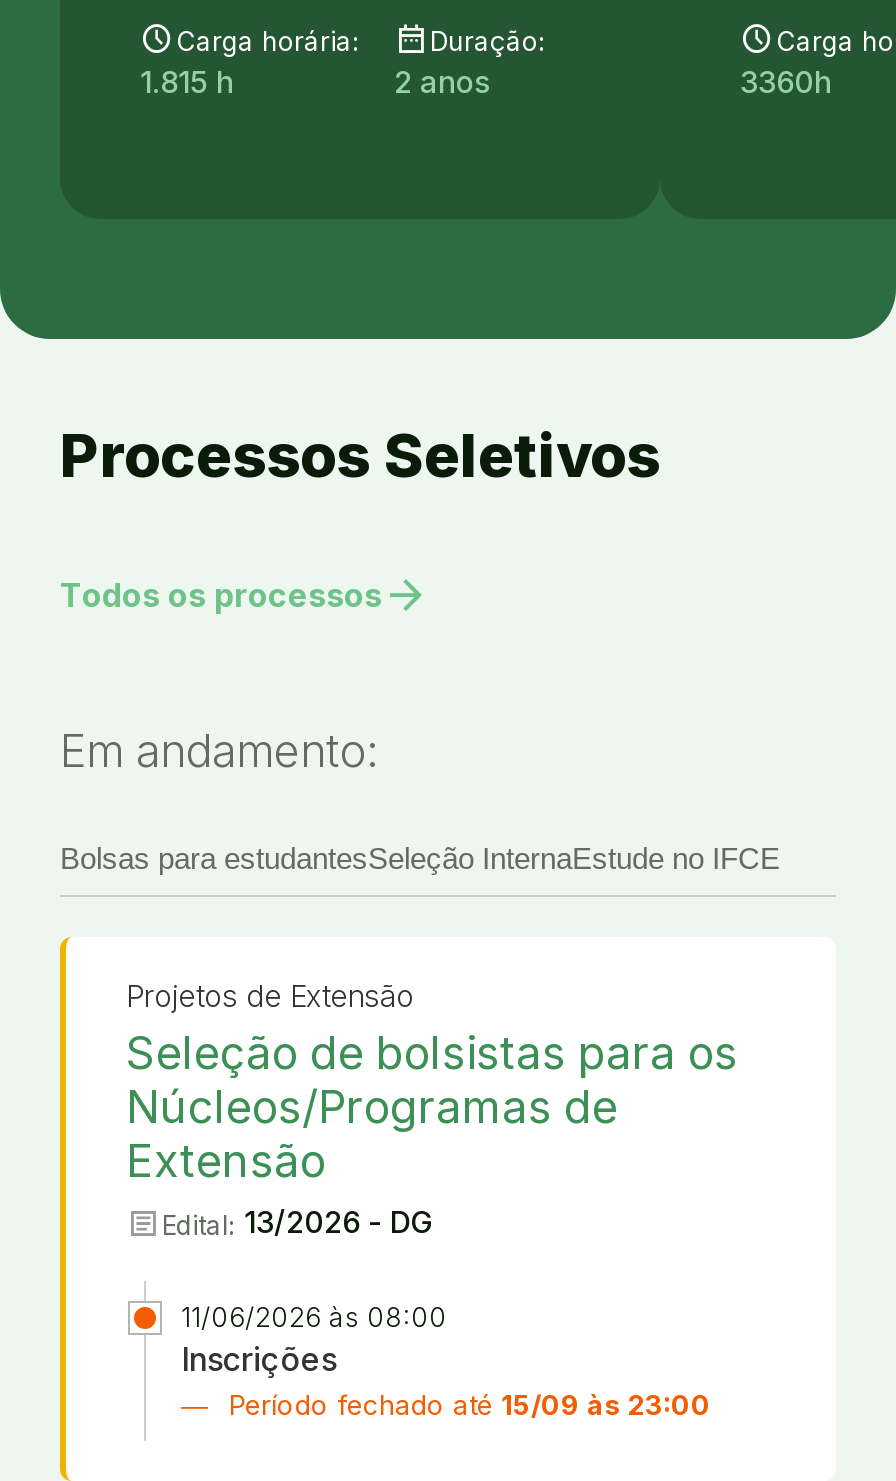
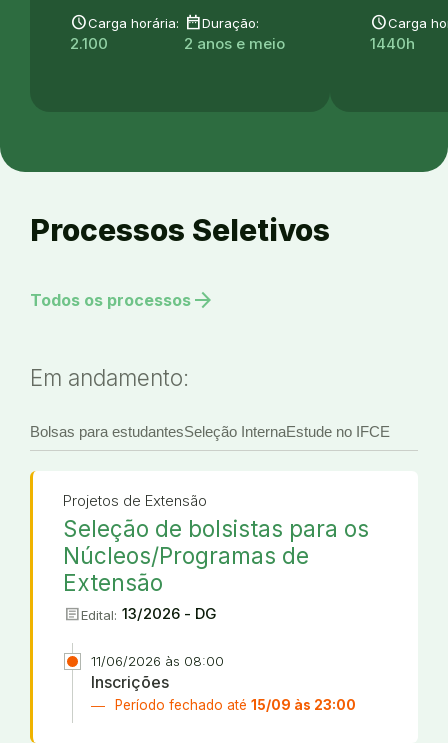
- 1.815 h
+ 2.100

- 2 anos
+ 2 anos e meio

- 3360h
+ 1440h
